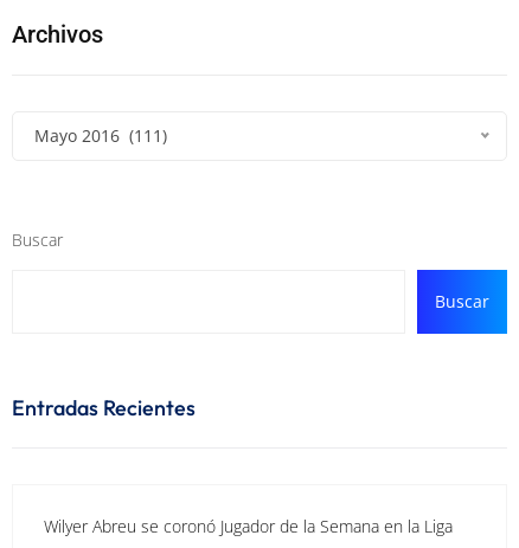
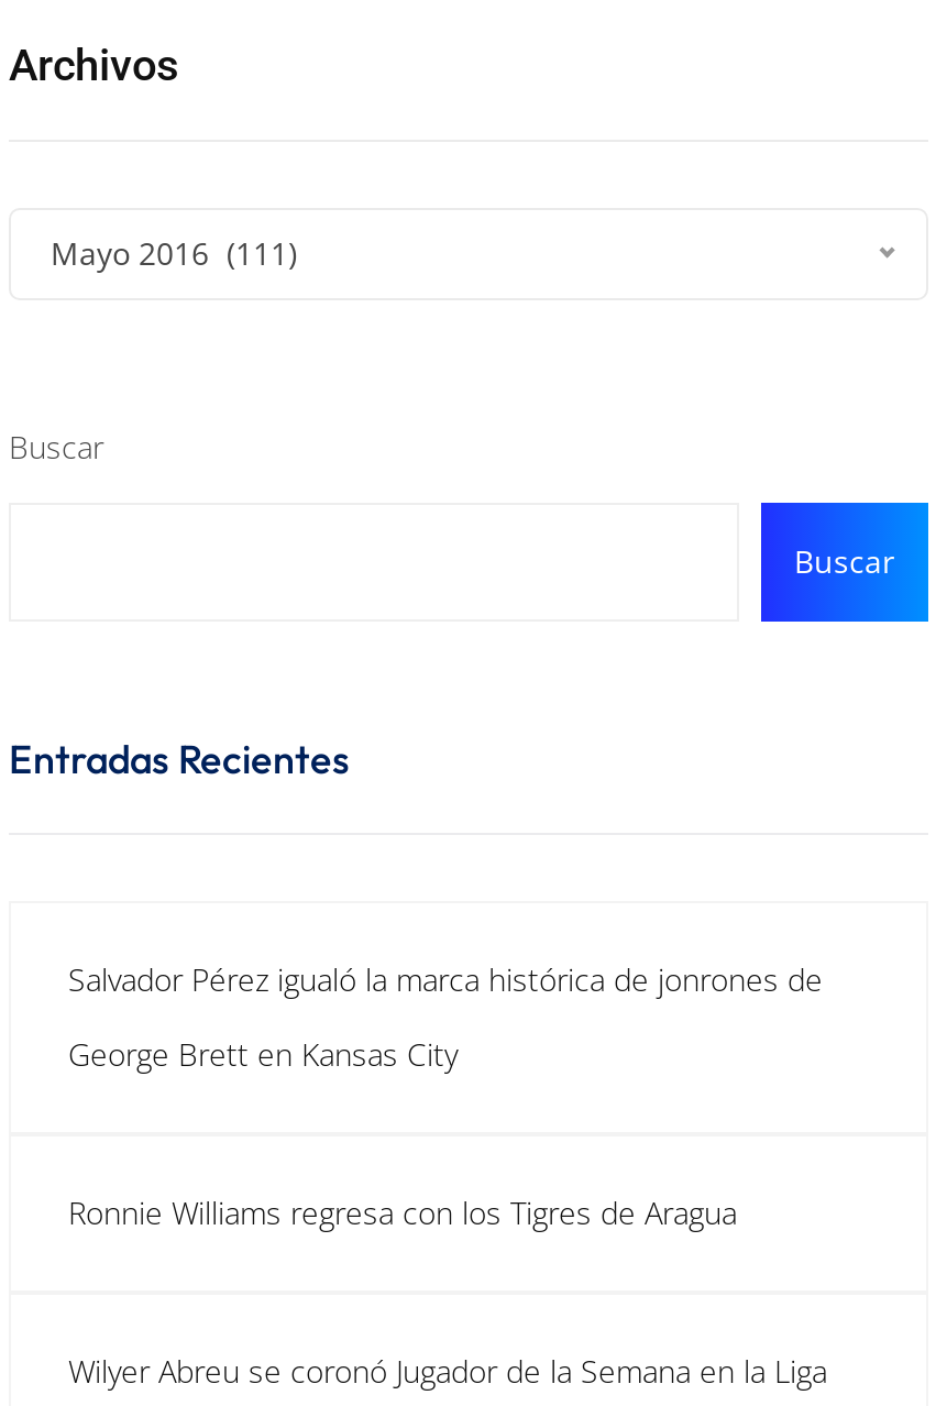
+ Salvador Pérez igualó la marca histórica de jonrones de
+ George Brett en Kansas City

+ Ronnie Williams regresa con los Tigres de Aragua
